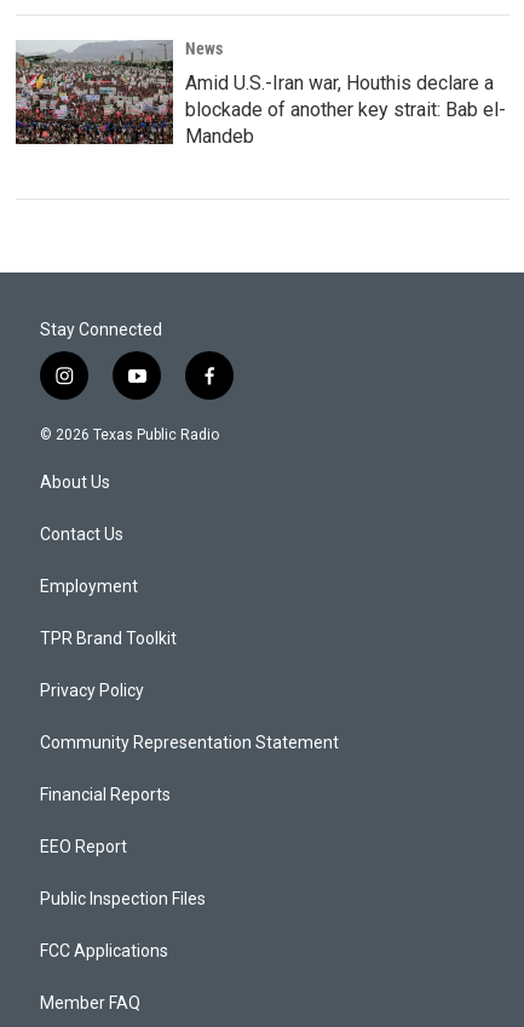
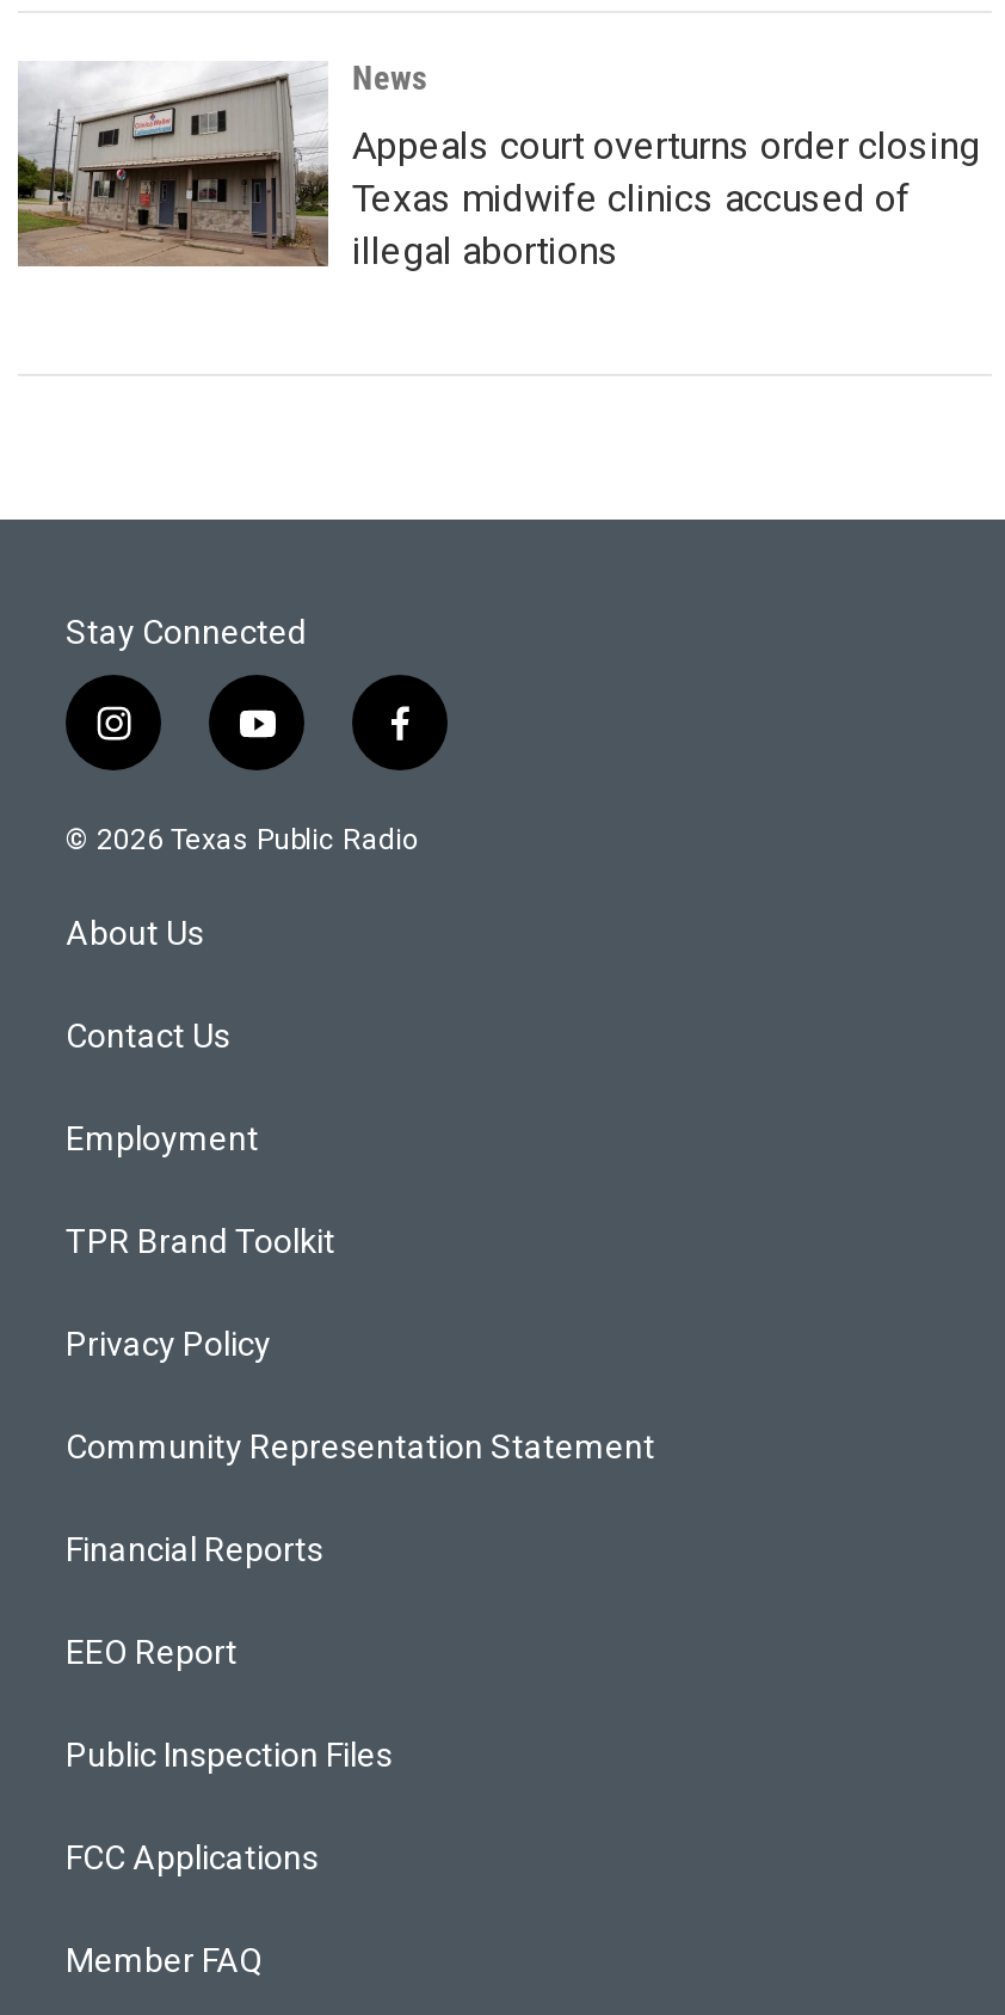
- [image]
- Amid U.S.-Iran war, Houthis declare a
- blockade of another key strait: Bab el-
- Mandeb
+ [image]
+ Appeals court overturns order closing
+ Texas midwife clinics accused of
+ illegal abortions
